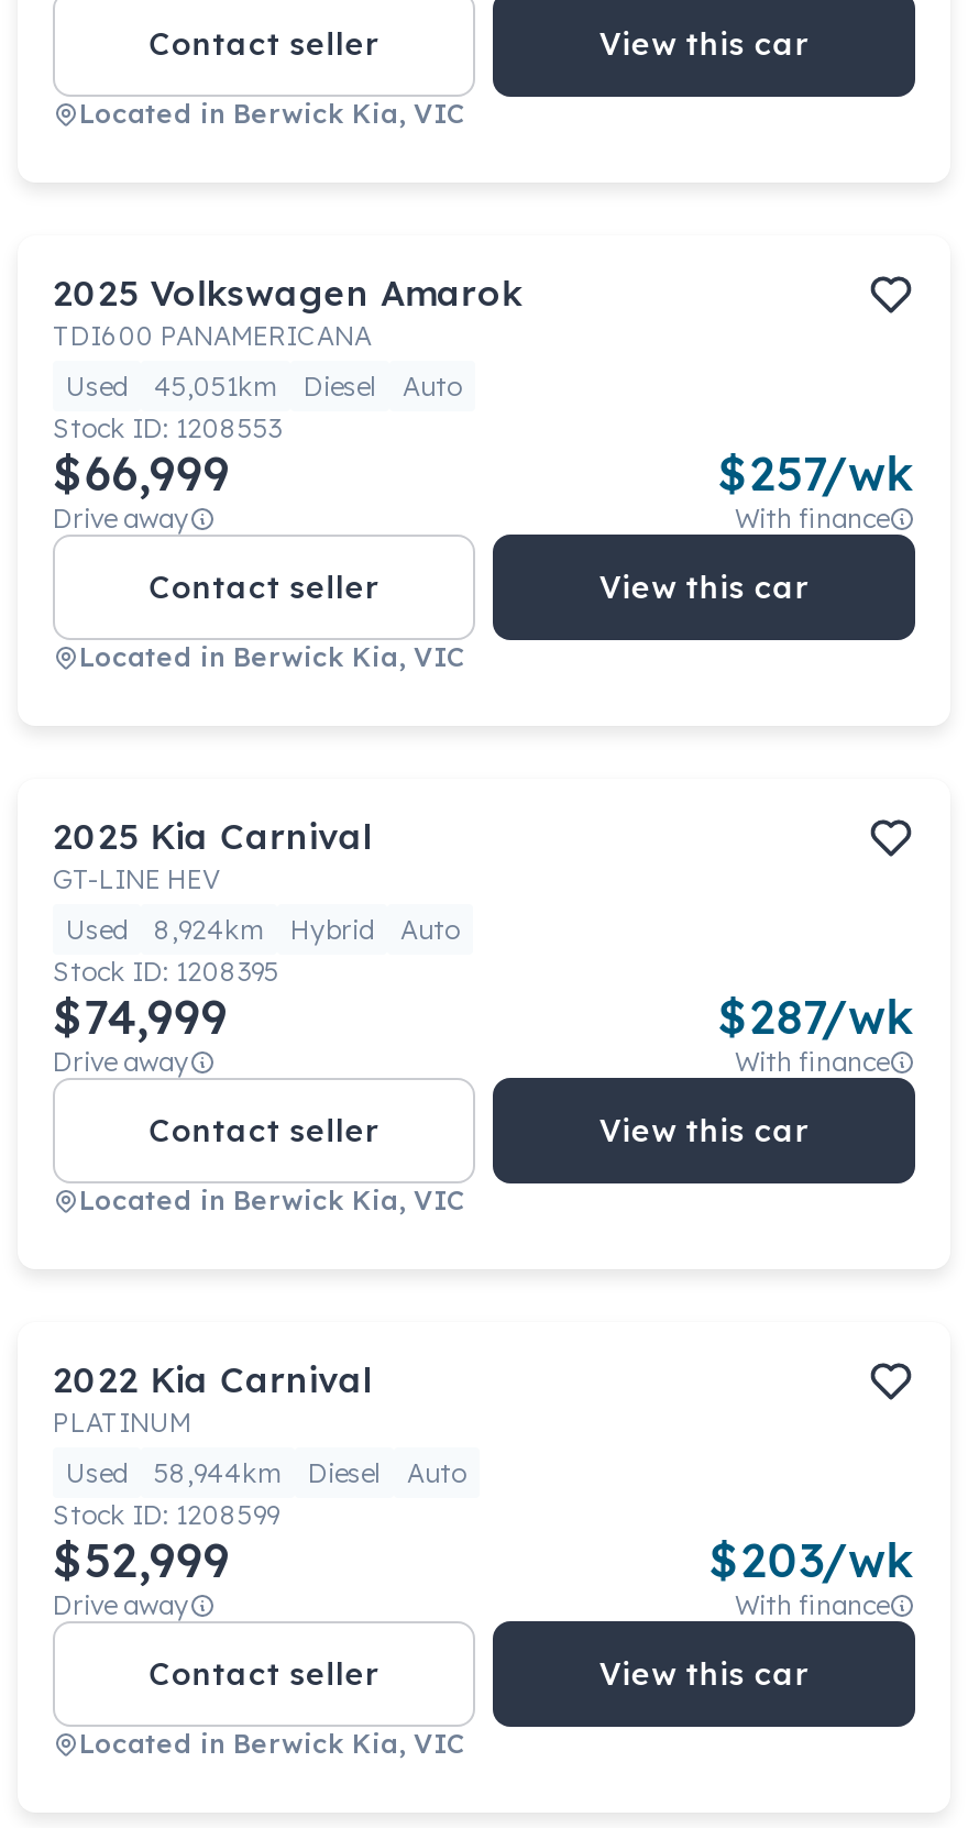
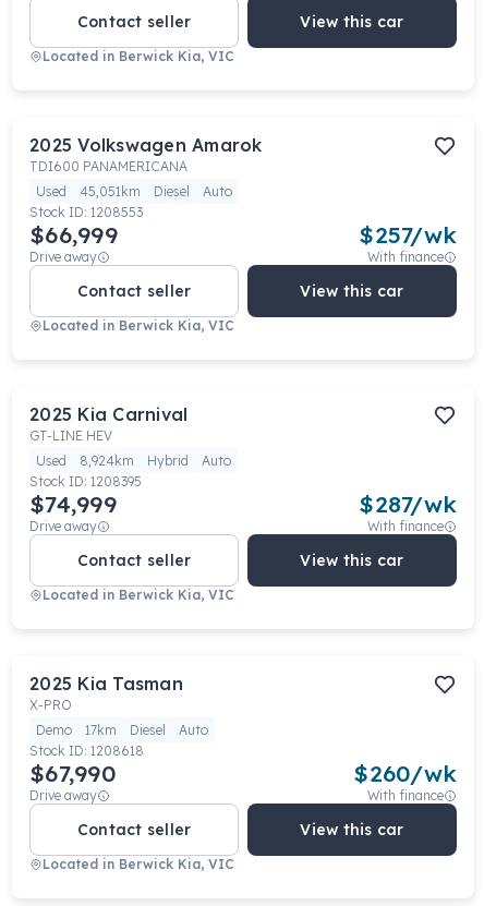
- 2022 Kia Carnival
- PLATINUM
+ 2025 Kia Tasman
+ X-PRO

- Used
- 58,944km
+ Demo
+ 17km

- Stock ID: 1208599
+ Stock ID: 1208618

- $52,999
+ $67,990

- $203/wk
+ $260/wk
